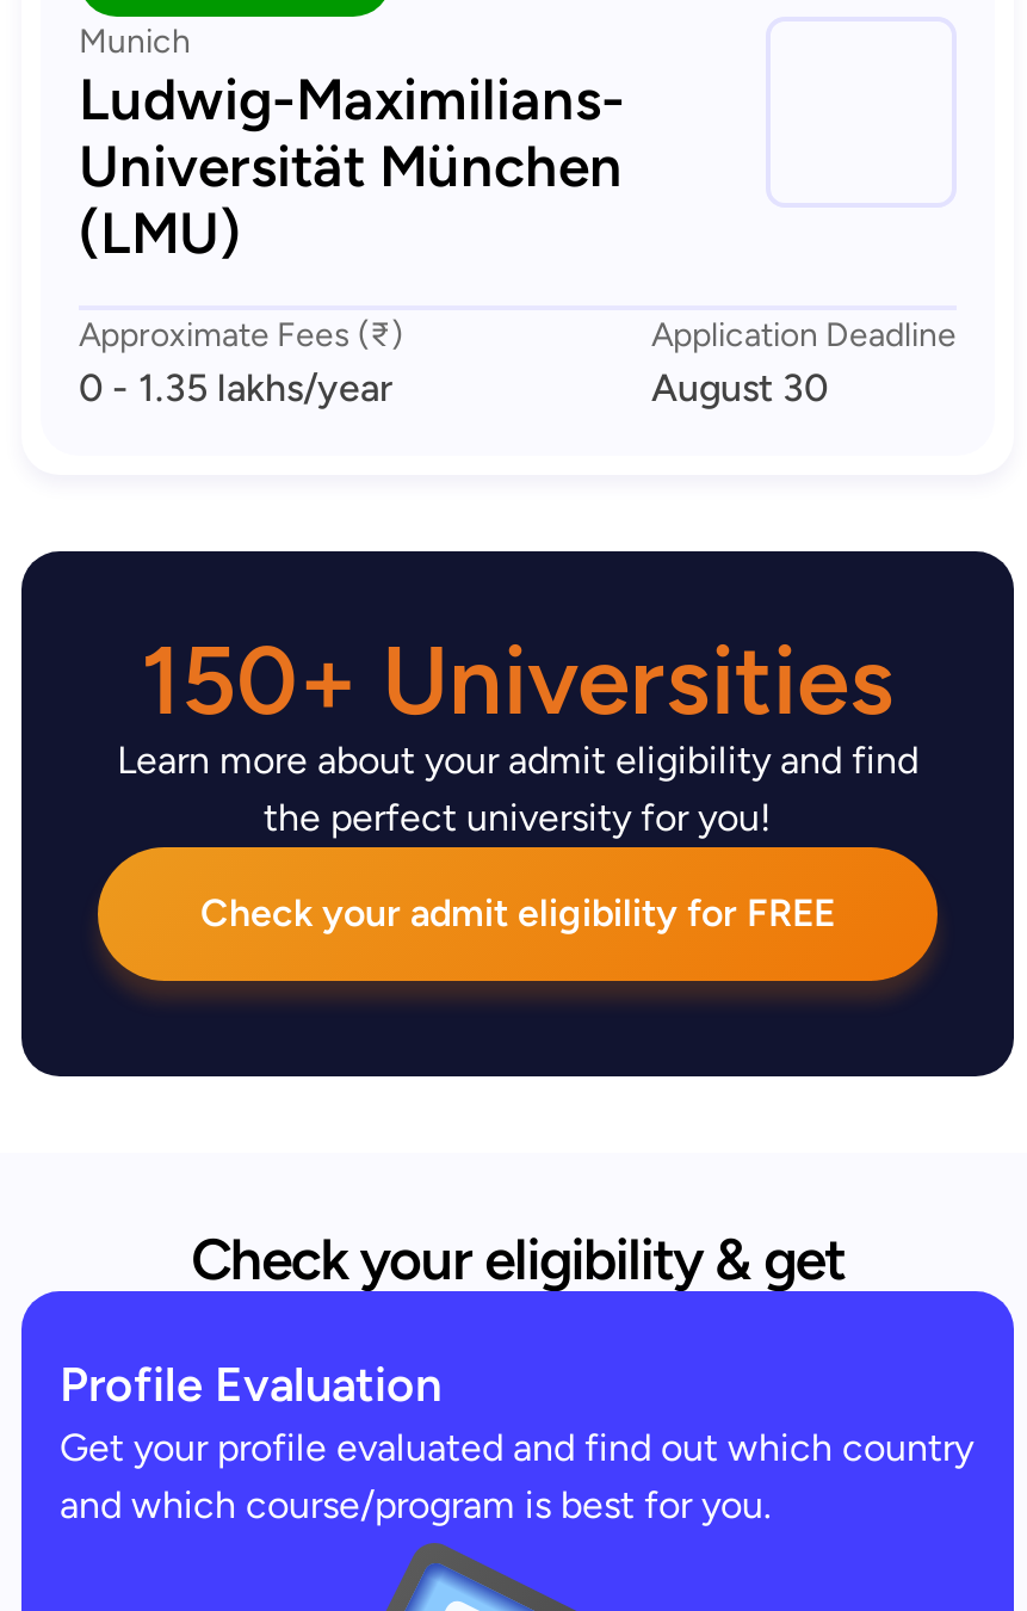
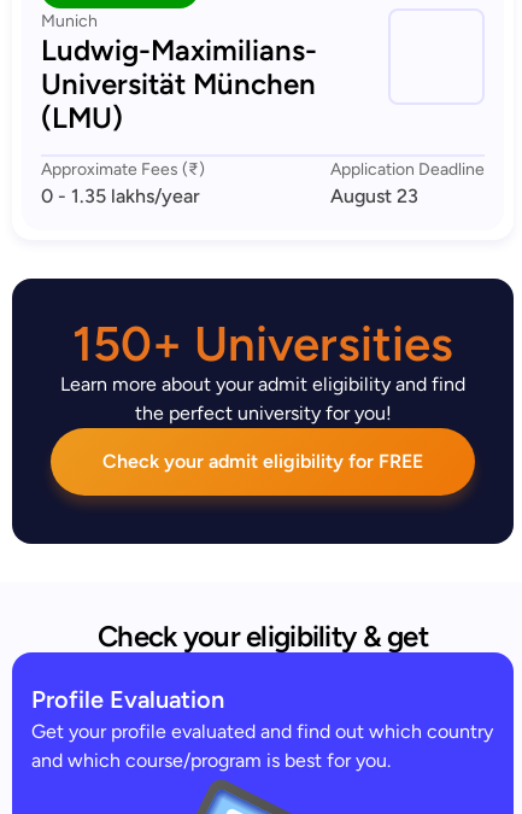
- August 30
+ August 23
